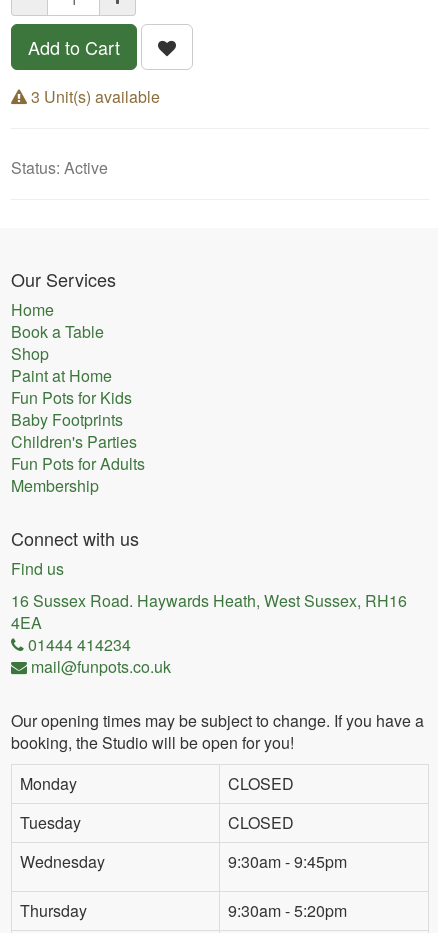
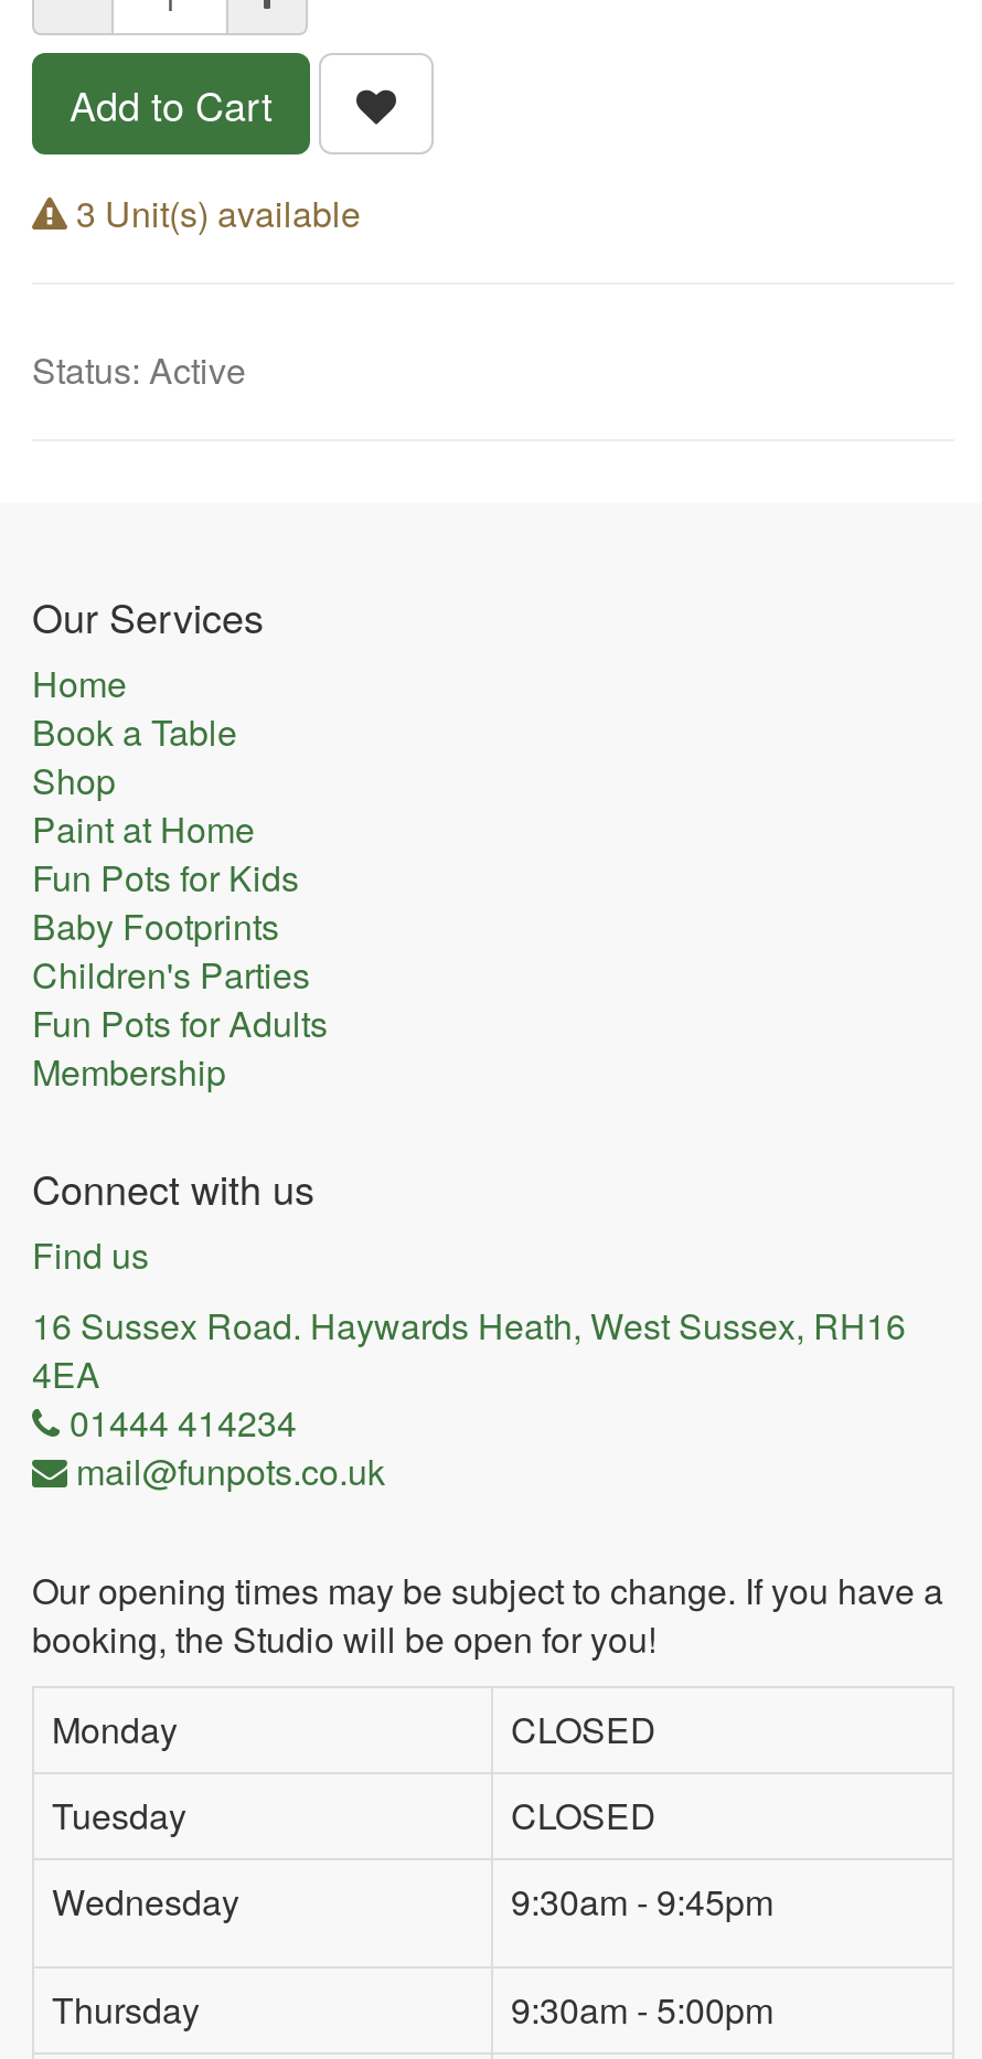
- 9:30am - 5:20pm
+ 9:30am - 5:00pm
